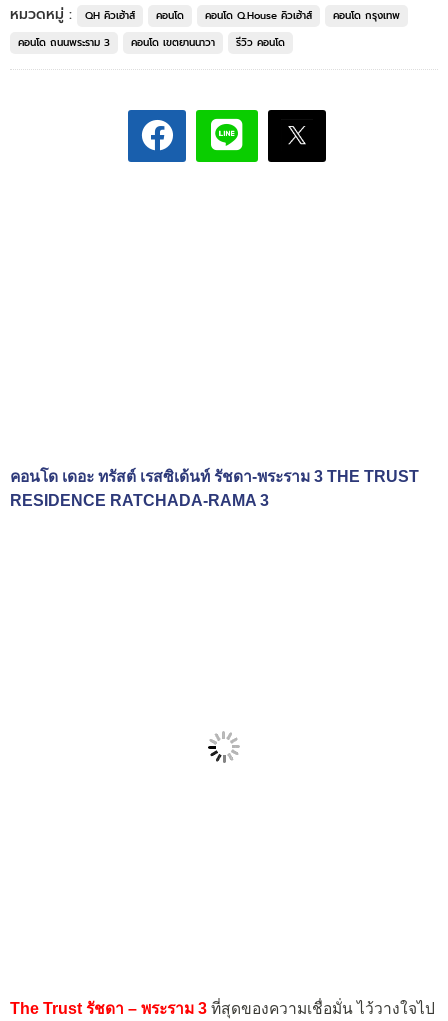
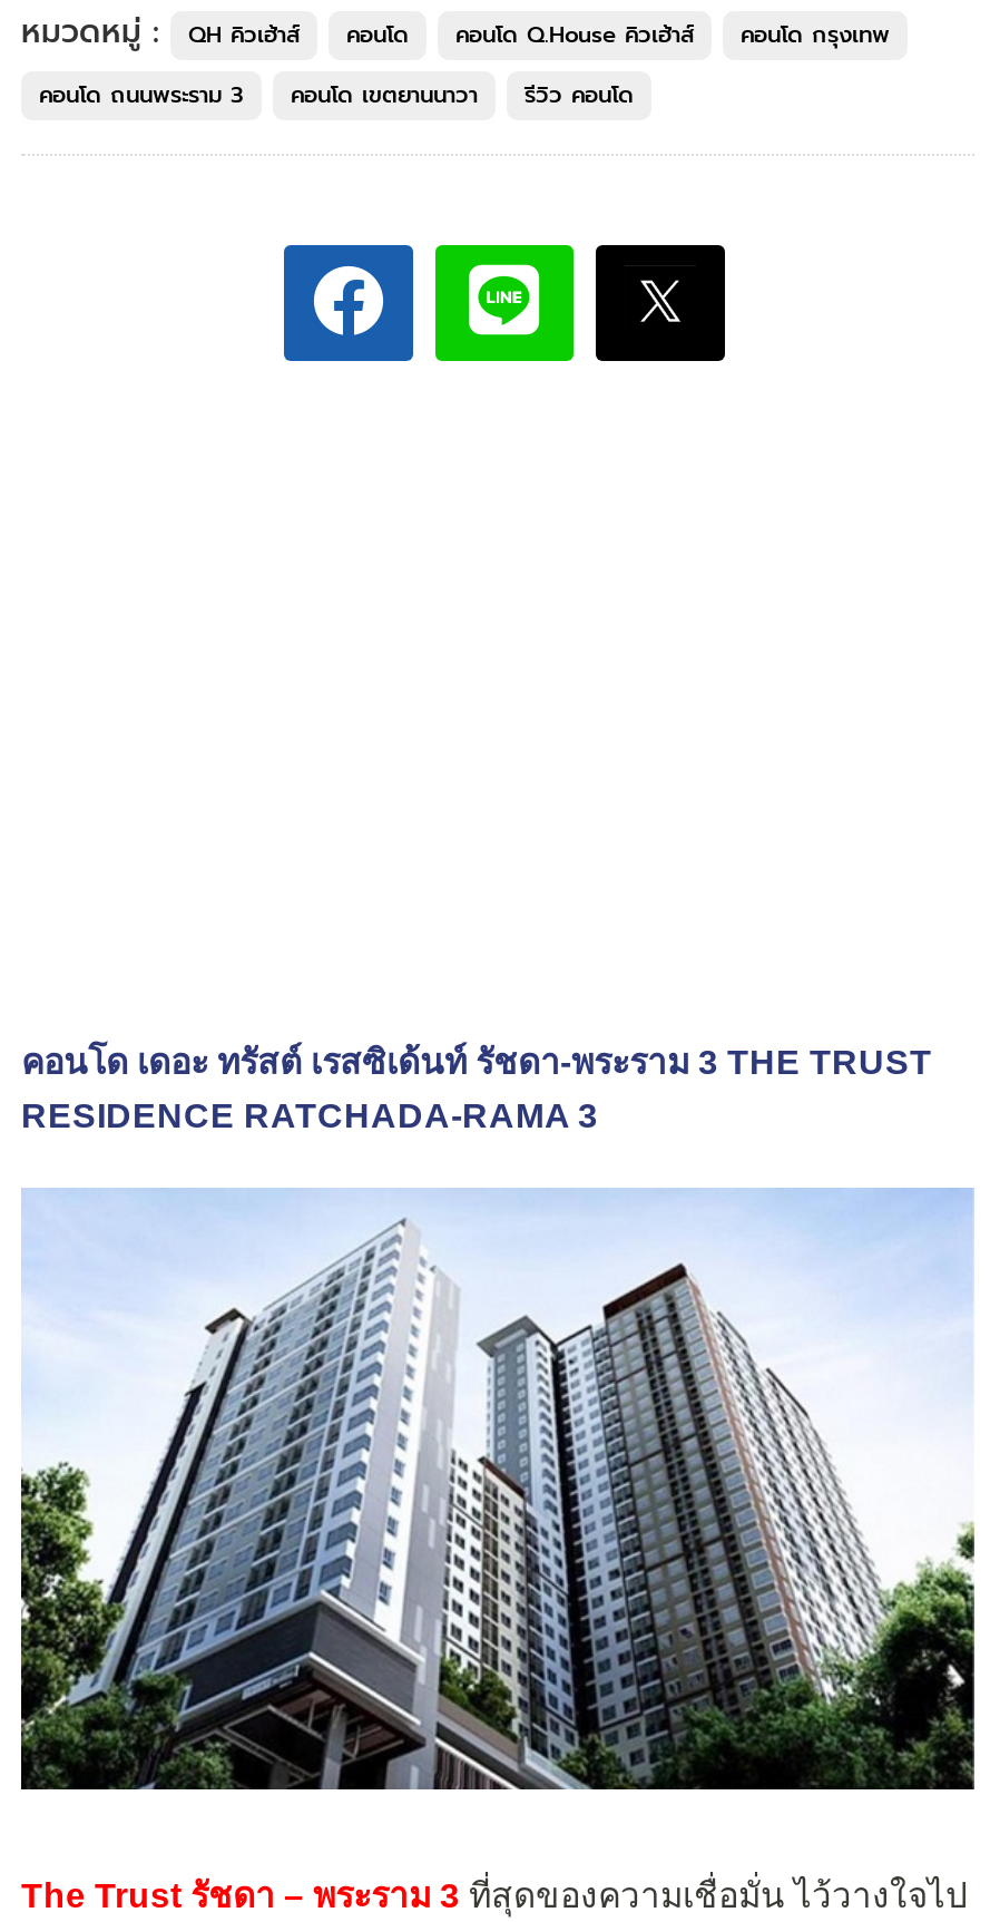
+ [image]
